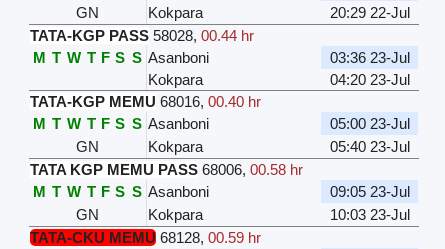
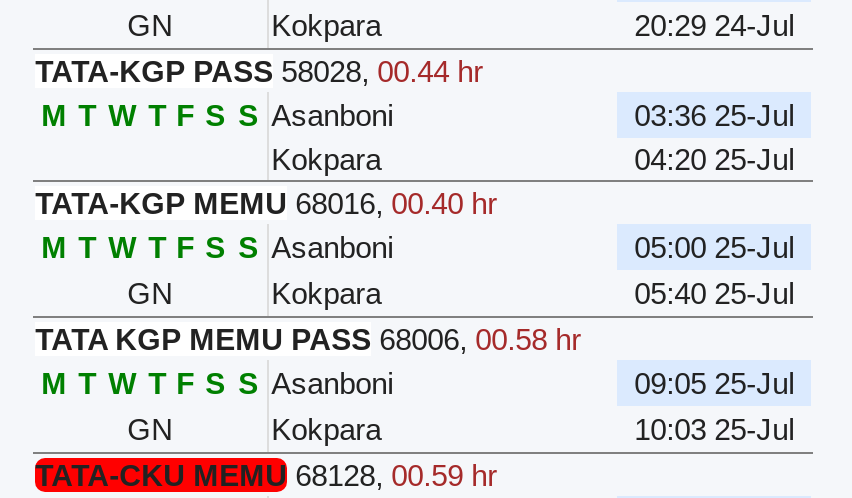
- 20:29 22-Jul
+ 20:29 24-Jul

- 03:36 23-Jul
+ 03:36 25-Jul

- 04:20 23-Jul
+ 04:20 25-Jul

- 05:00 23-Jul
+ 05:00 25-Jul

- 05:40 23-Jul
+ 05:40 25-Jul

- 09:05 23-Jul
+ 09:05 25-Jul

- 10:03 23-Jul
+ 10:03 25-Jul
